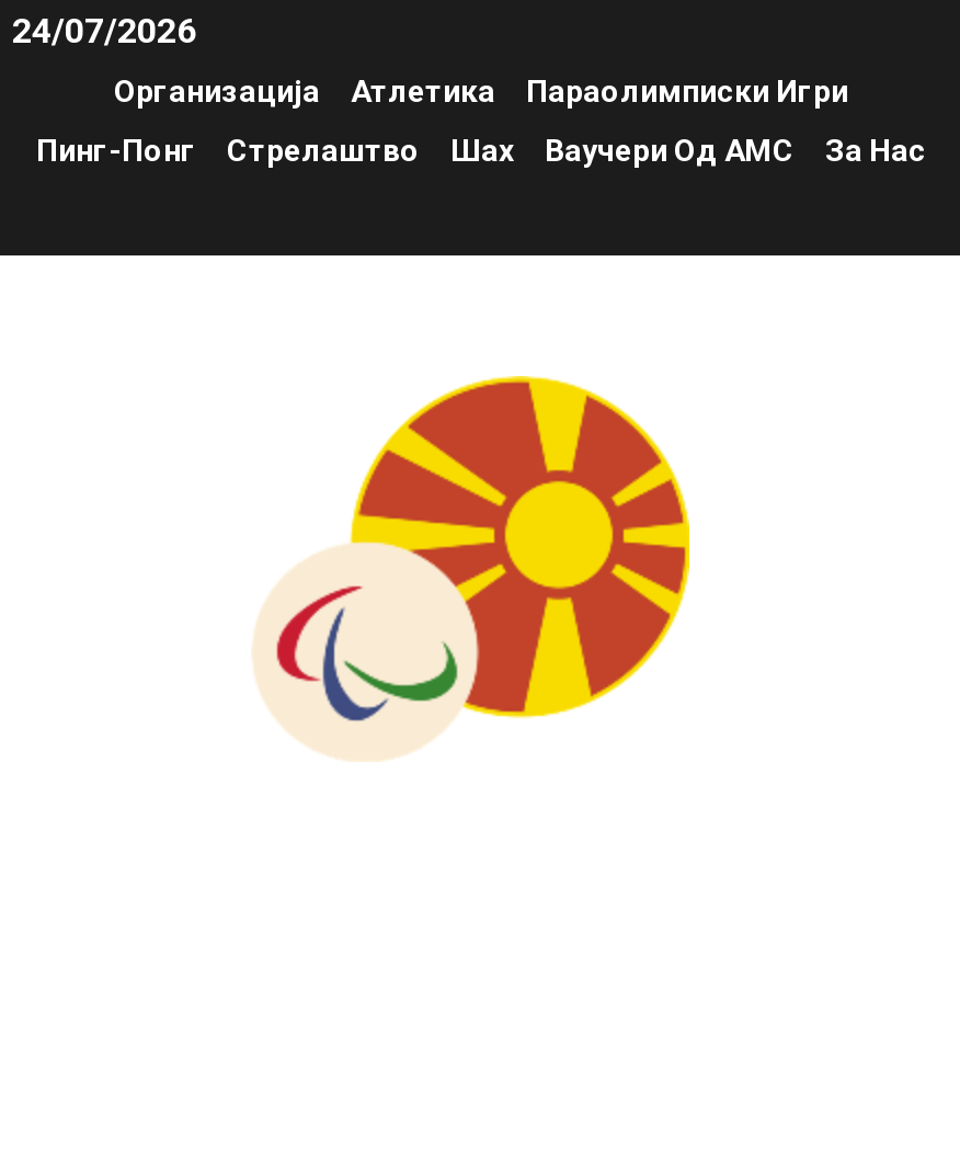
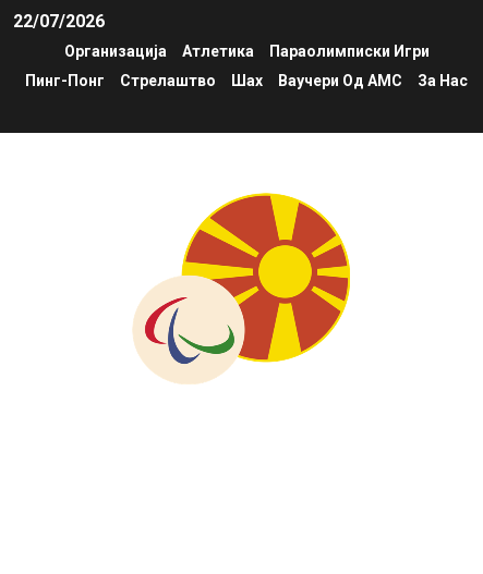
- 24/07/2026
+ 22/07/2026
